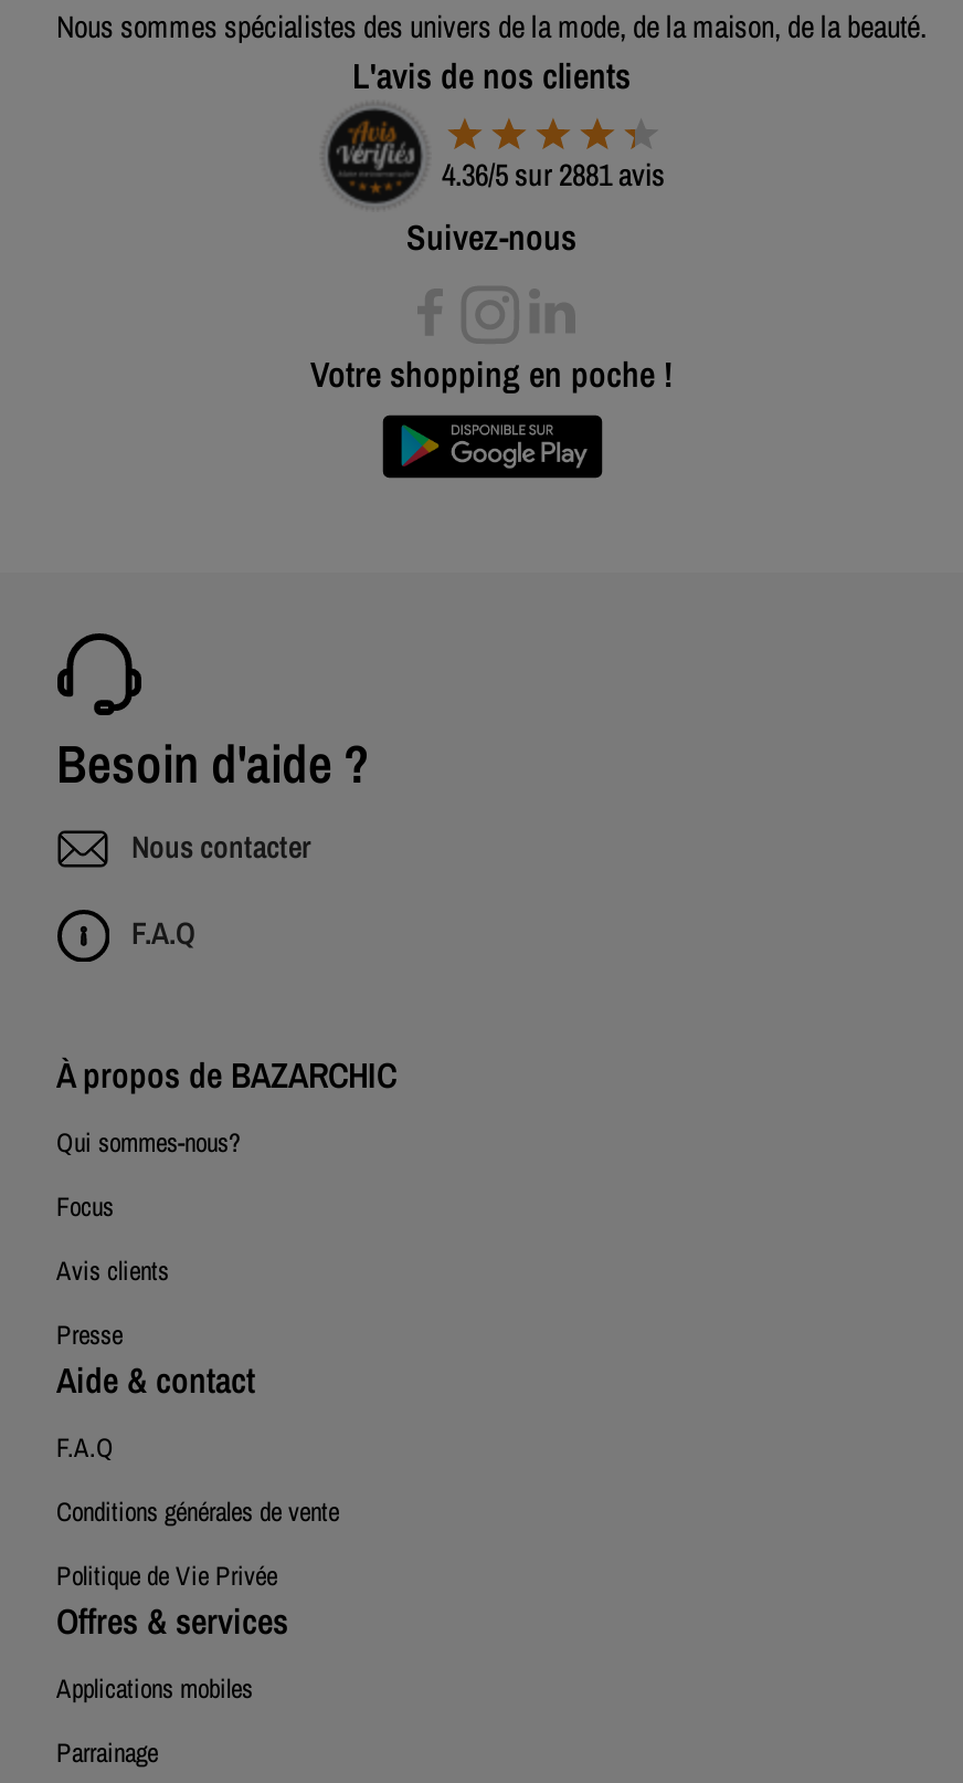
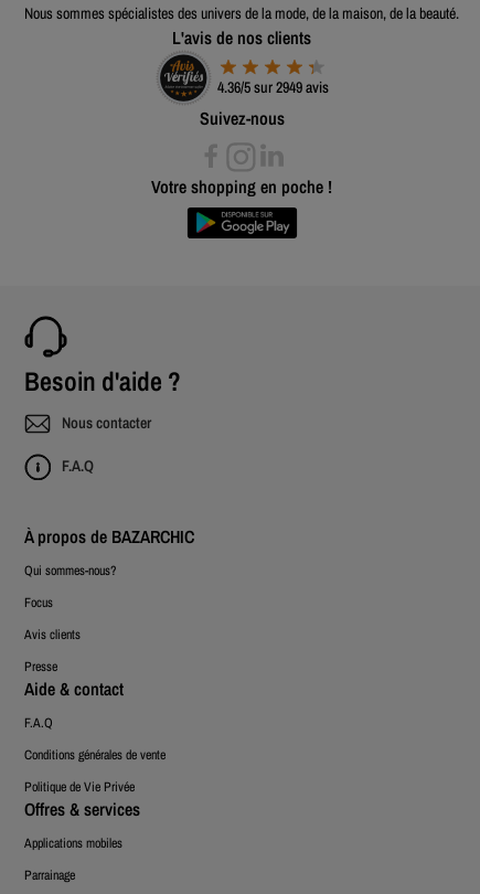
- 4.36/5 sur 2881 avis
+ 4.36/5 sur 2949 avis
